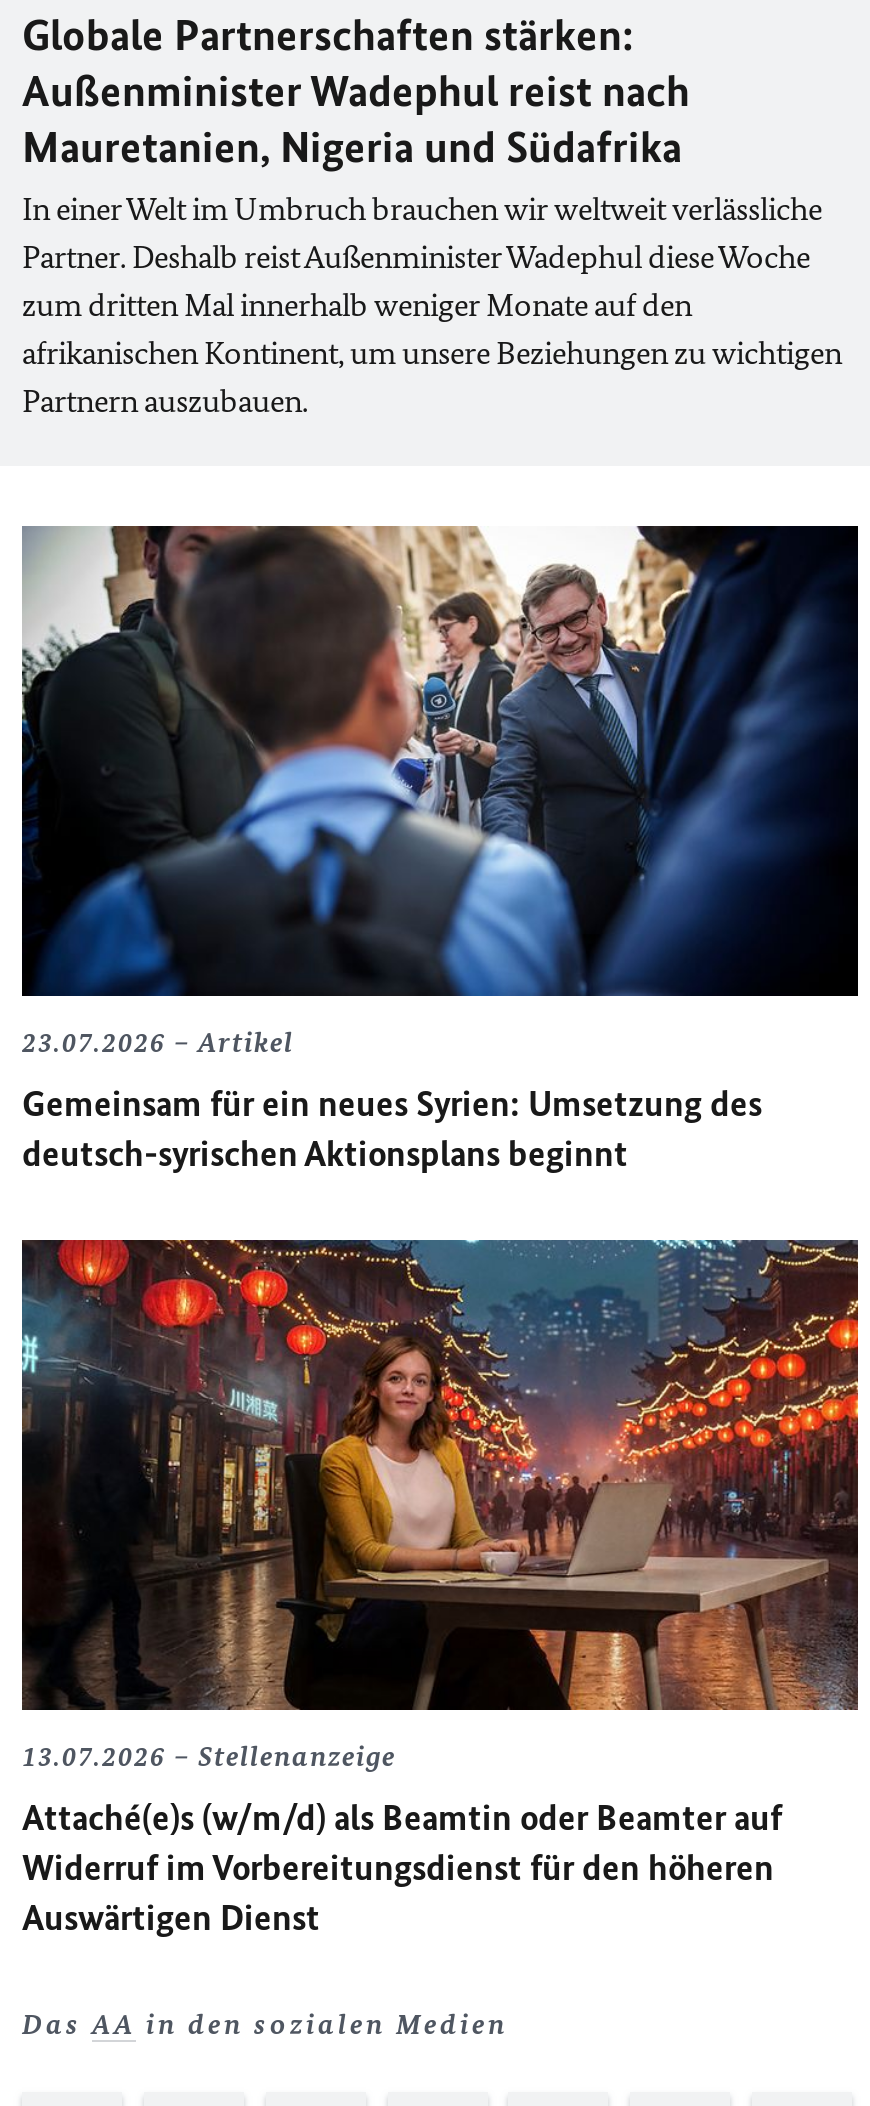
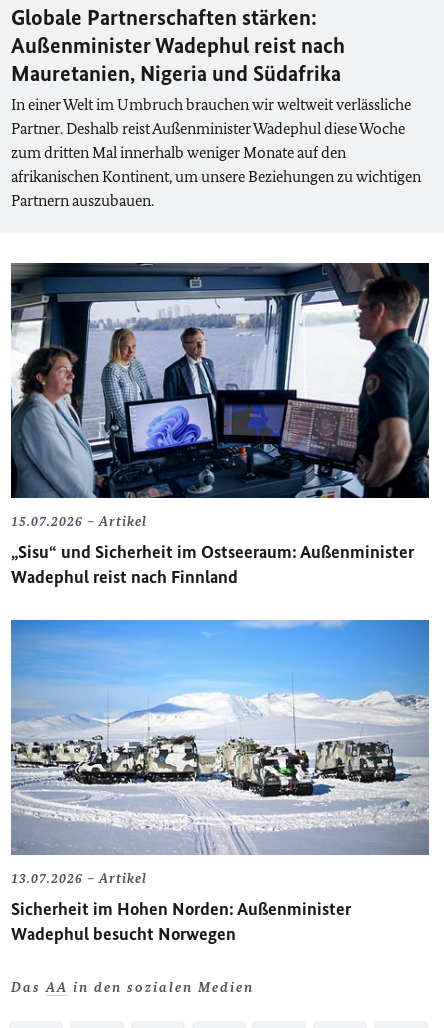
- [image]
- 23.07.2026 Artikel
+ [image]
+ 15.07.2026 Artikel

- Gemeinsam für ein neues Syrien: Umsetzung des
- deutsch-syrischen Aktionsplans beginnt
+ „Sisu“ und Sicherheit im Ostseeraum: Außenminister
+ Wadephul reist nach Finnland

- [image]
- Stellenanzeige
+ [image]
+ Artikel

- Attaché(e)s (w/m/d) als Beamtin oder Beamter auf
- Widerruf im Vorbereitungsdienst für den höheren
- Auswärtigen Dienst
+ Sicherheit im Hohen Norden: Außenminister
+ Wadephul besucht Norwegen
